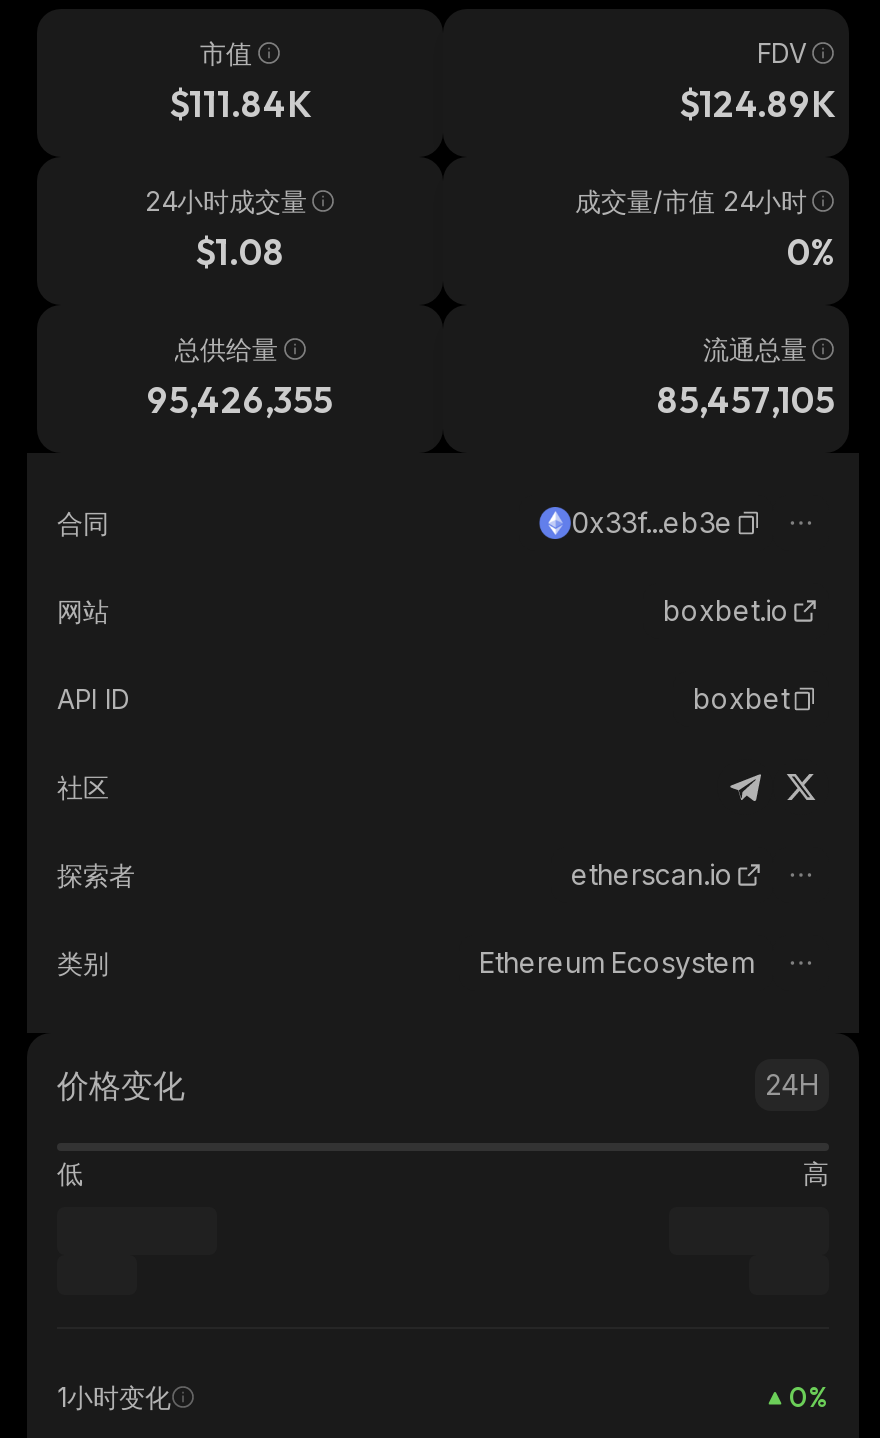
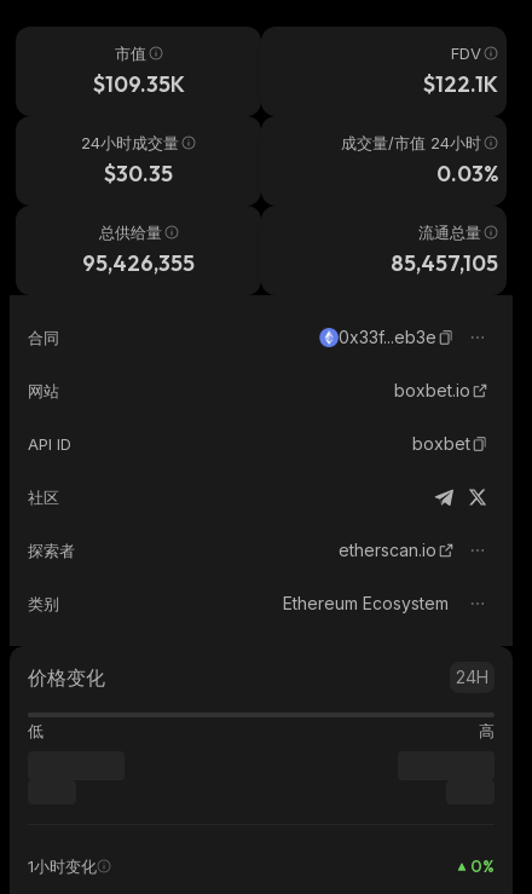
- $111.84K
+ $109.35K

- $124.89K
+ $122.1K

- $1.08
+ $30.35

- 0%
+ 0.03%
